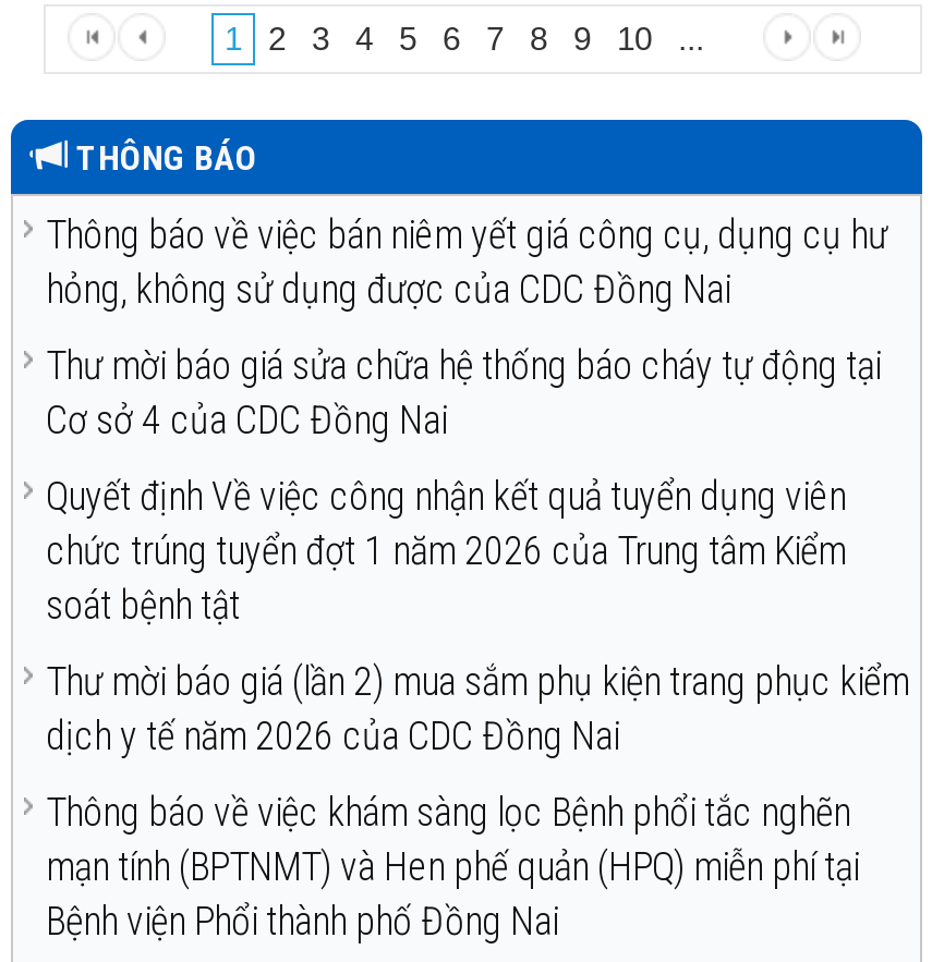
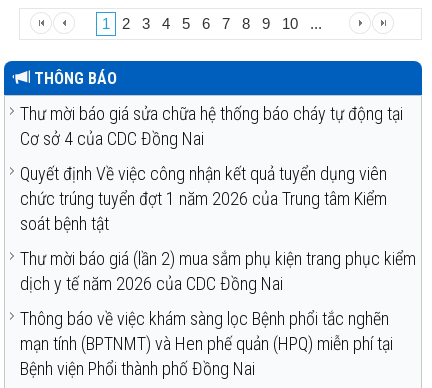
- Thông báo về việc bán niêm yết giá công cụ, dụng cụ hư
- hỏng, không sử dụng được của CDC Đồng Nai
